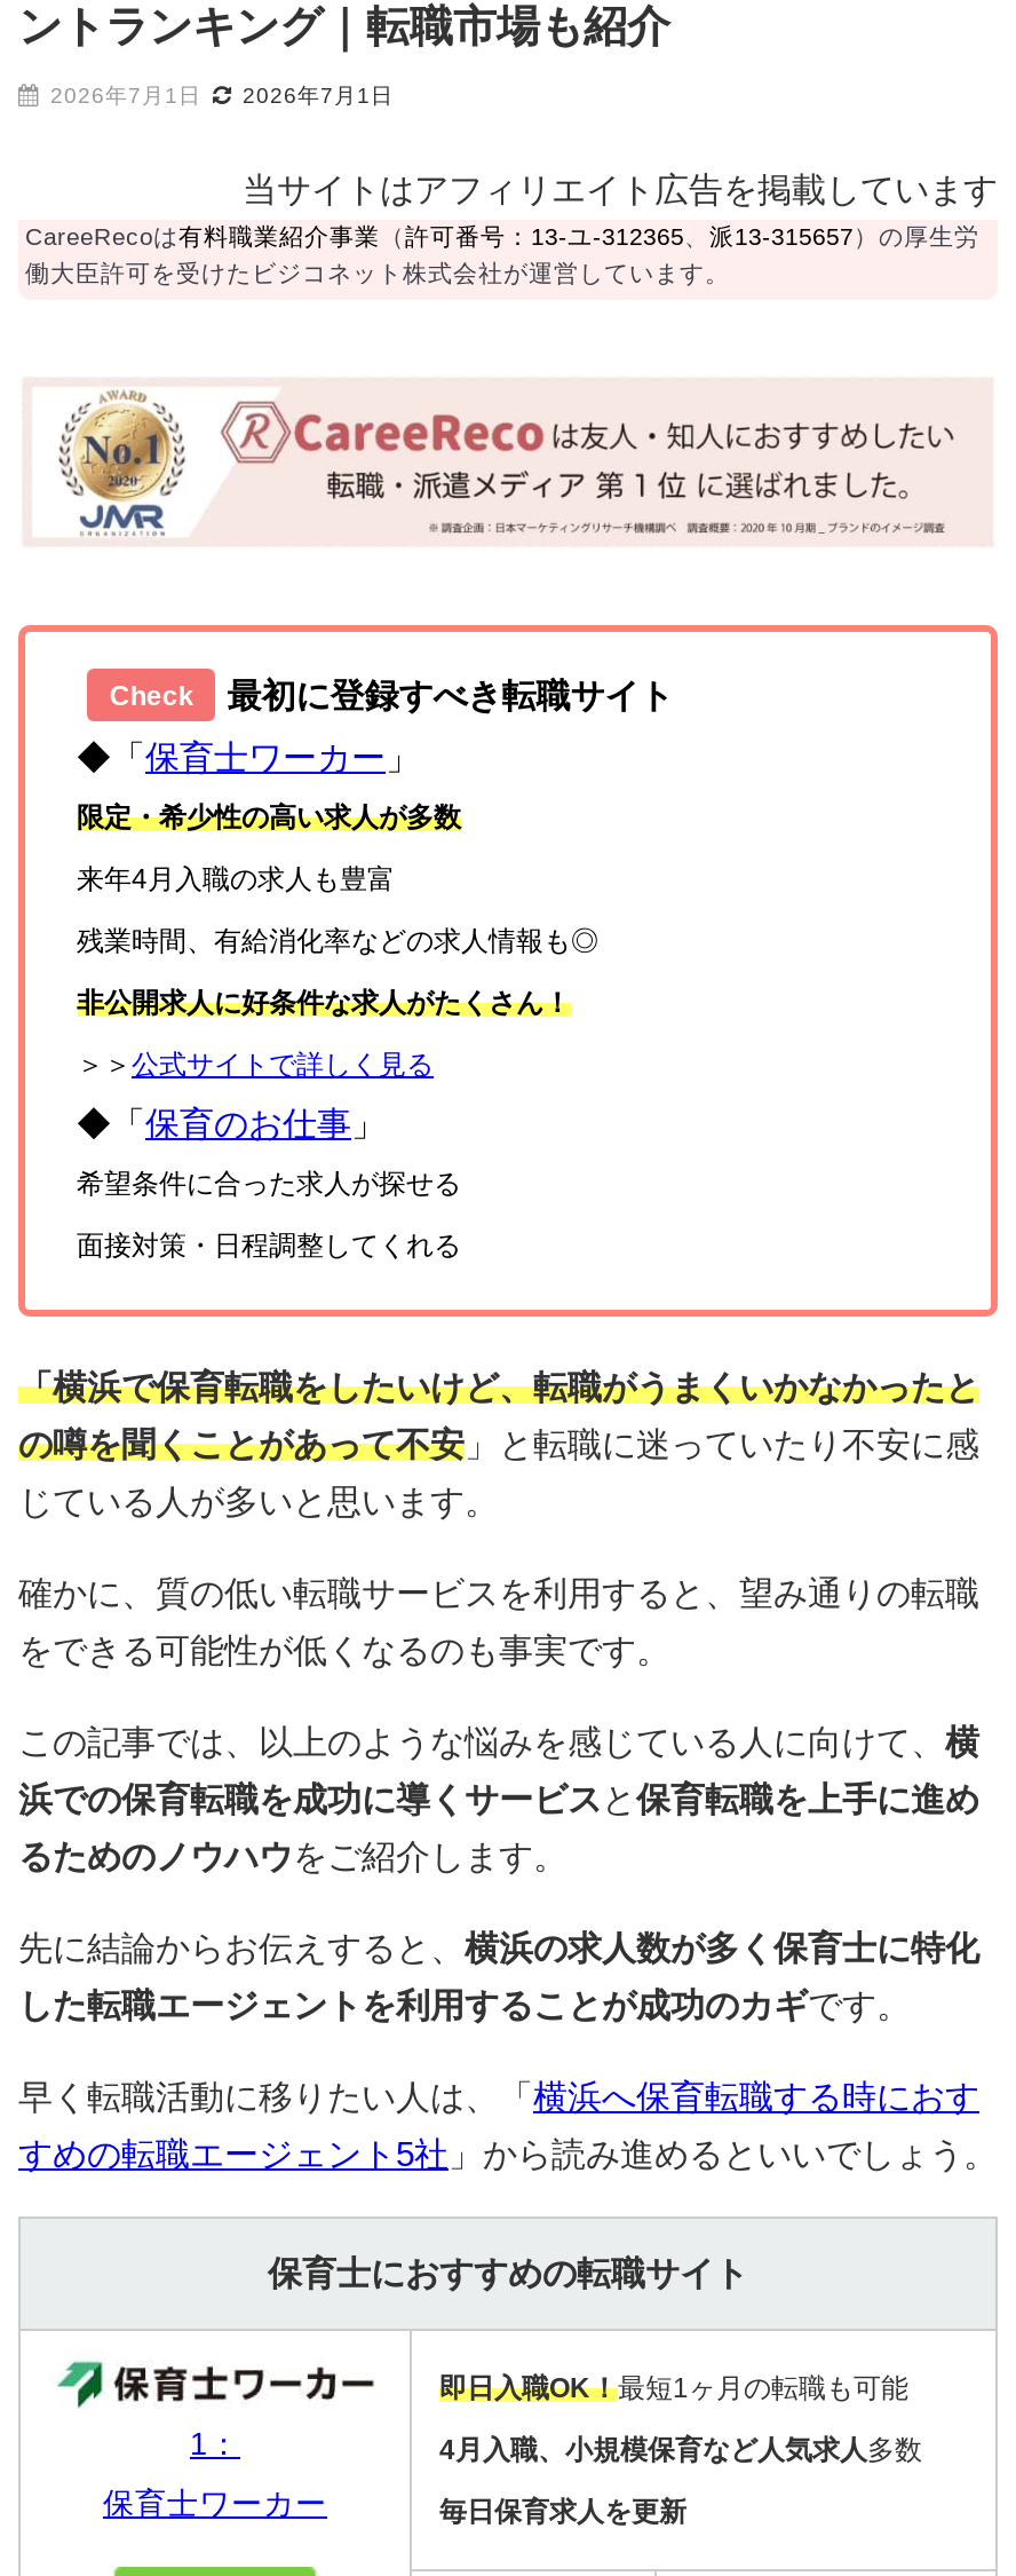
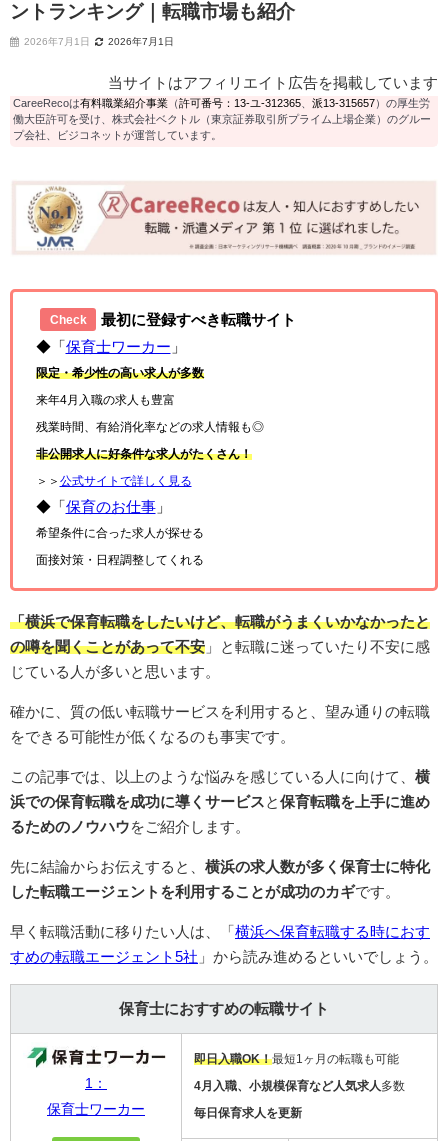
- 働大臣許可を受けたビジコネット株式会社が運営しています。
+ 働大臣許可を受け、株式会社ベクトル（東京証券取引所プライム上場企業）のグルー
+ プ会社、ビジコネットが運営しています。
